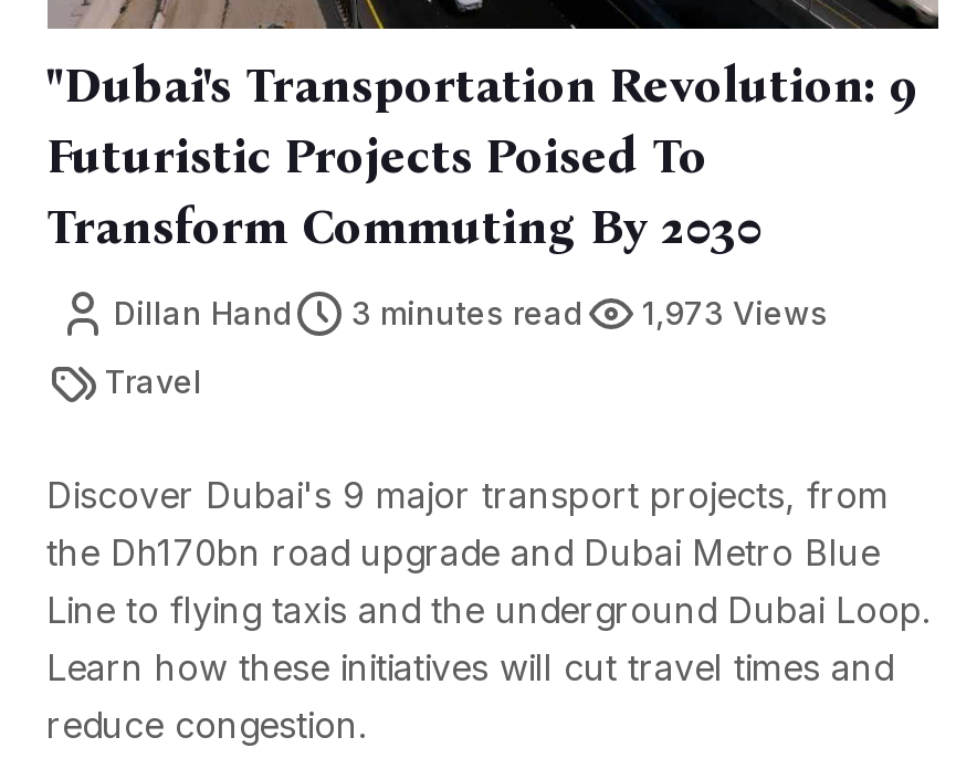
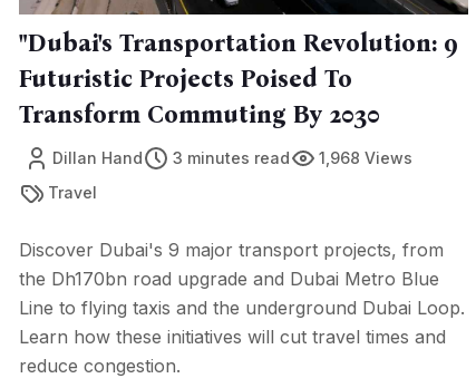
- Dillan Hand 3 minutes read 1,973 Views
+ Dillan Hand 3 minutes read 1,968 Views
